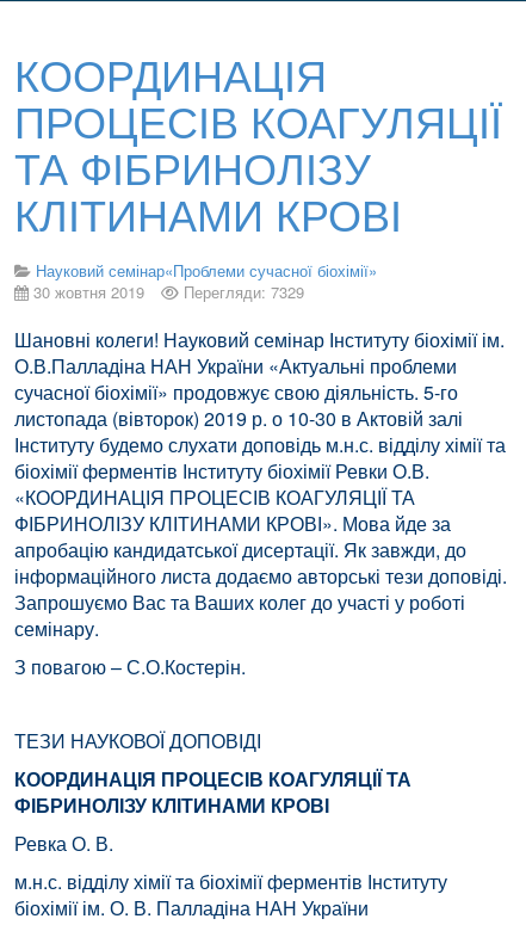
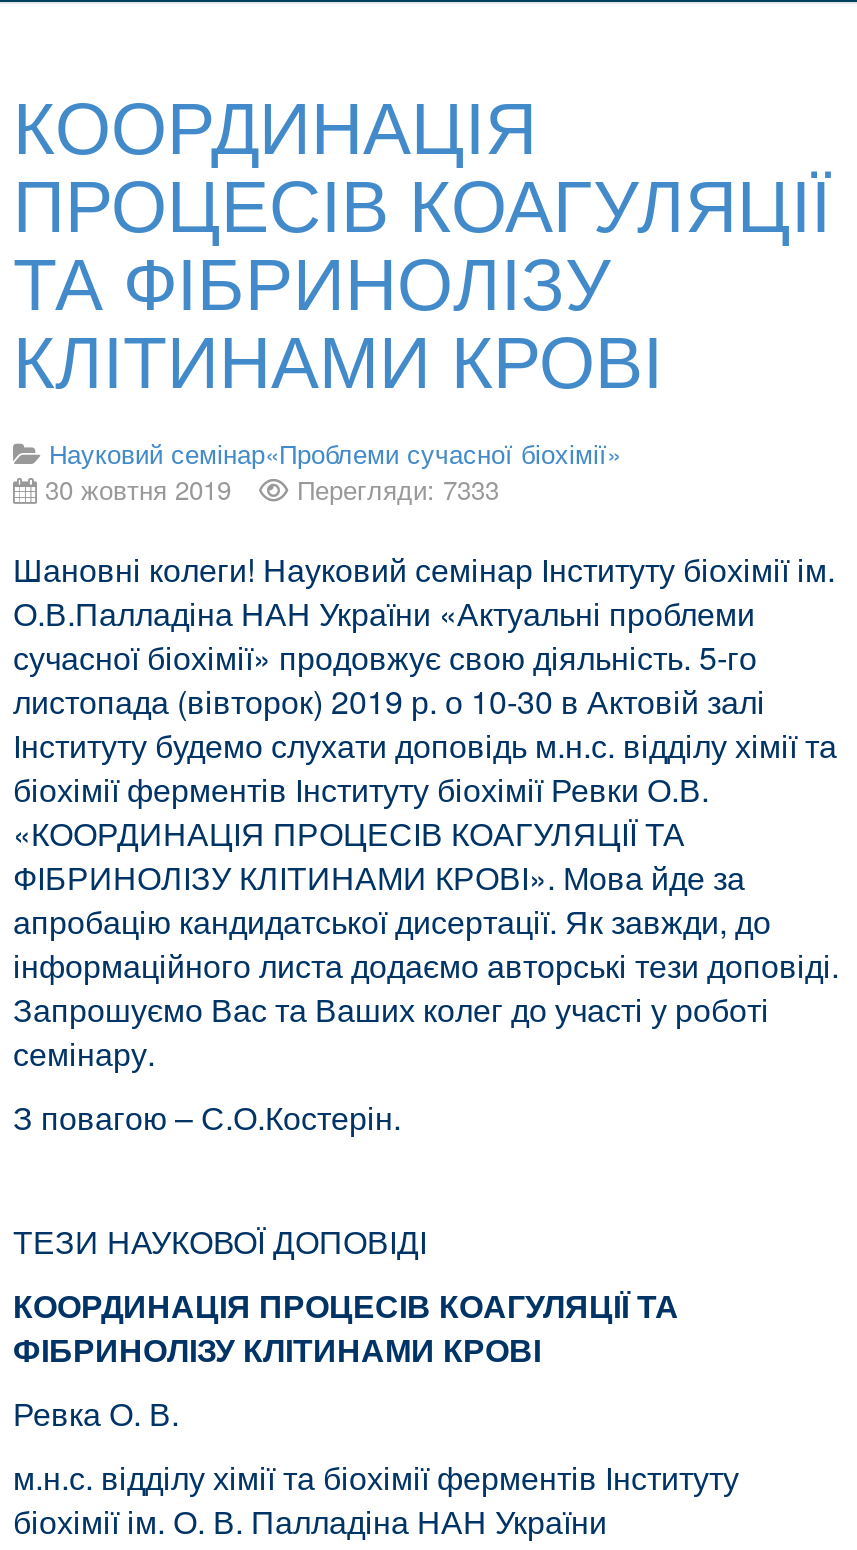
- 30 жовтня 2019 Перегляди: 7329
+ 30 жовтня 2019 Перегляди: 7333
